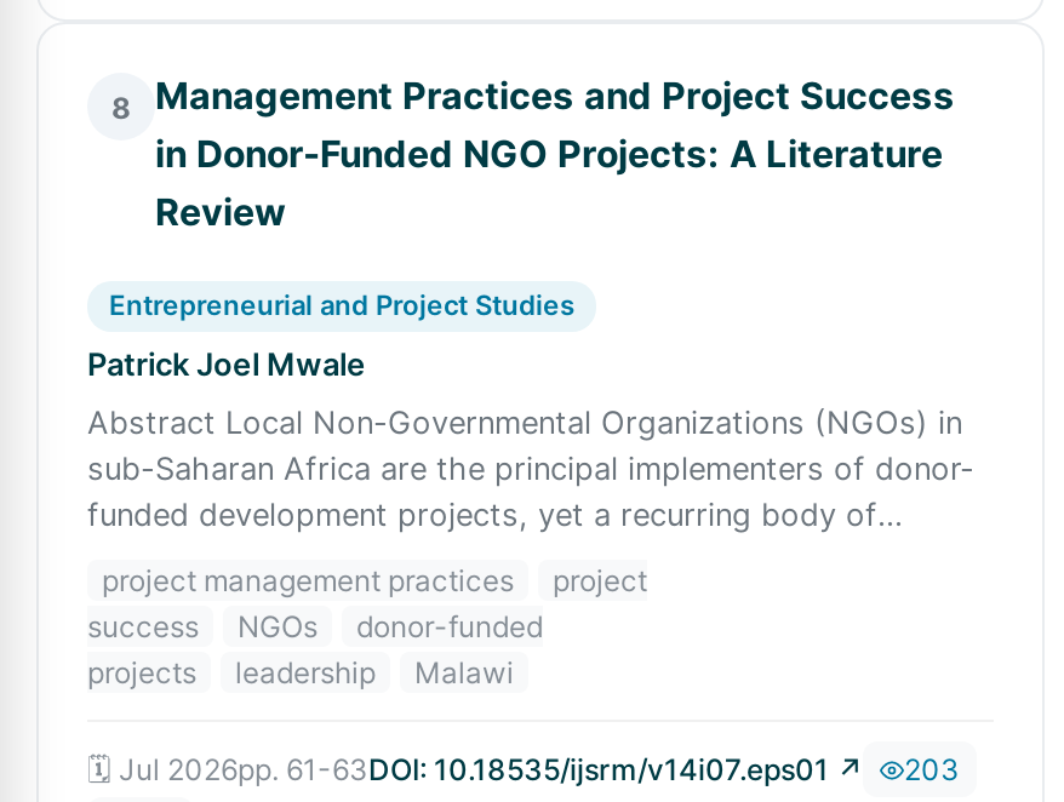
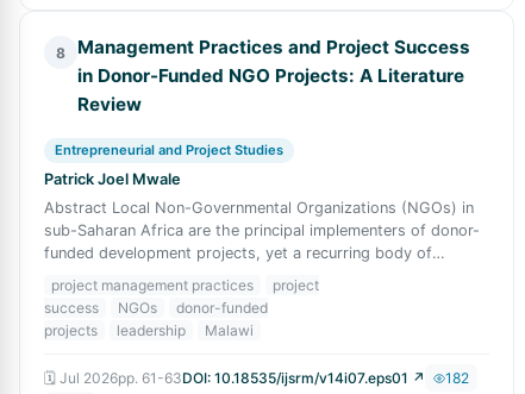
- 203
+ 182
